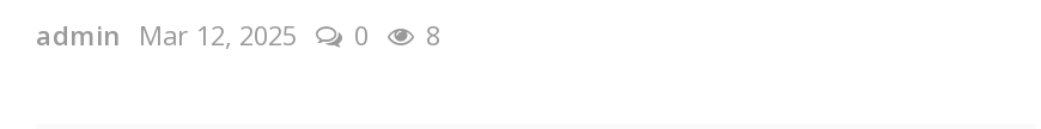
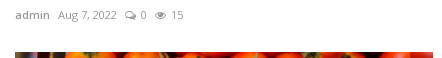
- admin Mar 12, 2025
+ admin Aug 7, 2022

- 8
+ 15
